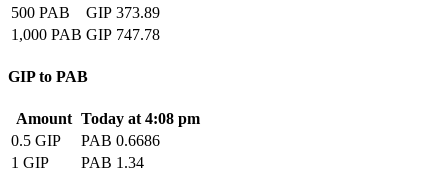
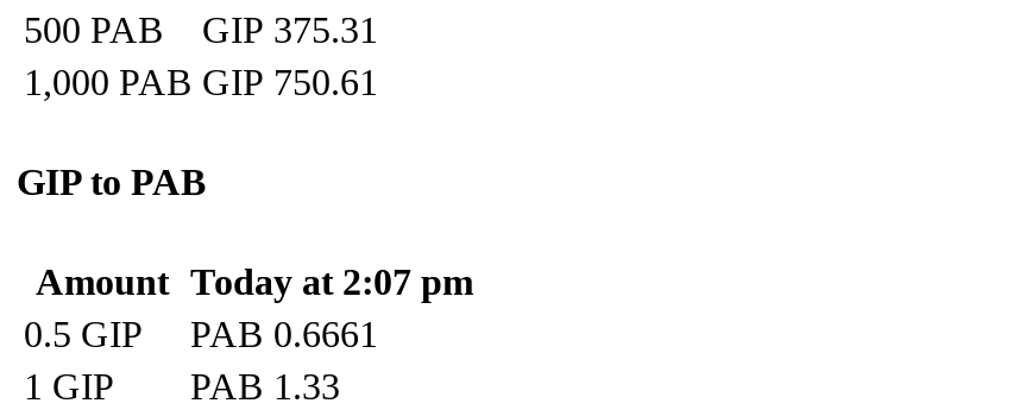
- 500 PAB GIP 373.89
+ 500 PAB GIP 375.31

- 1,000 PAB GIP 747.78
+ 1,000 PAB GIP 750.61

- Amount Today at 4:08 pm
+ Amount Today at 2:07 pm

- 0.5 GIP PAB 0.6686
+ 0.5 GIP PAB 0.6661

- 1 GIP PAB 1.34
+ 1 GIP PAB 1.33
